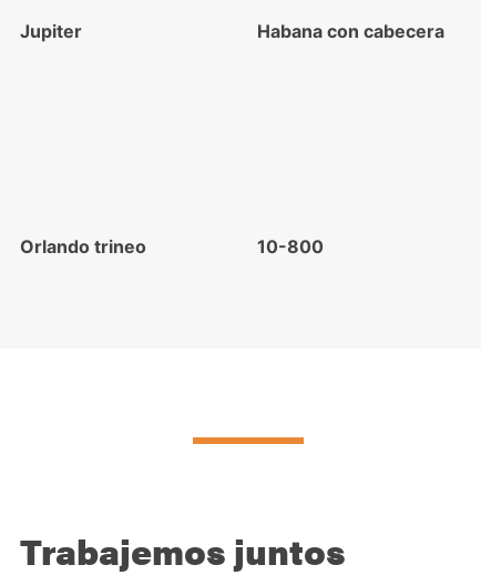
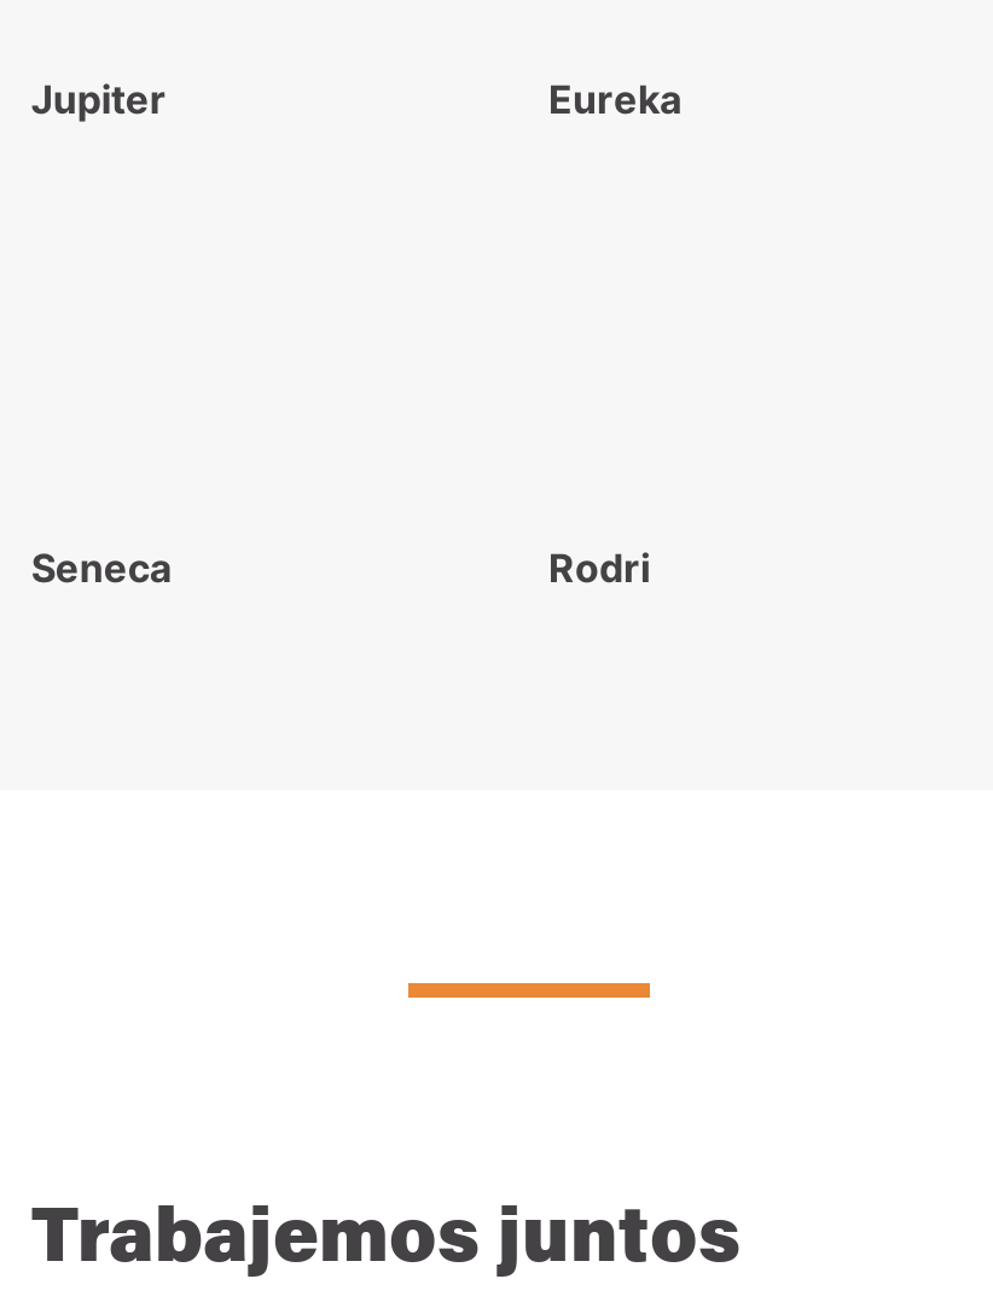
- Habana con cabecera
+ Eureka

- Orlando trineo
- 10-800
+ Seneca
+ Rodri
